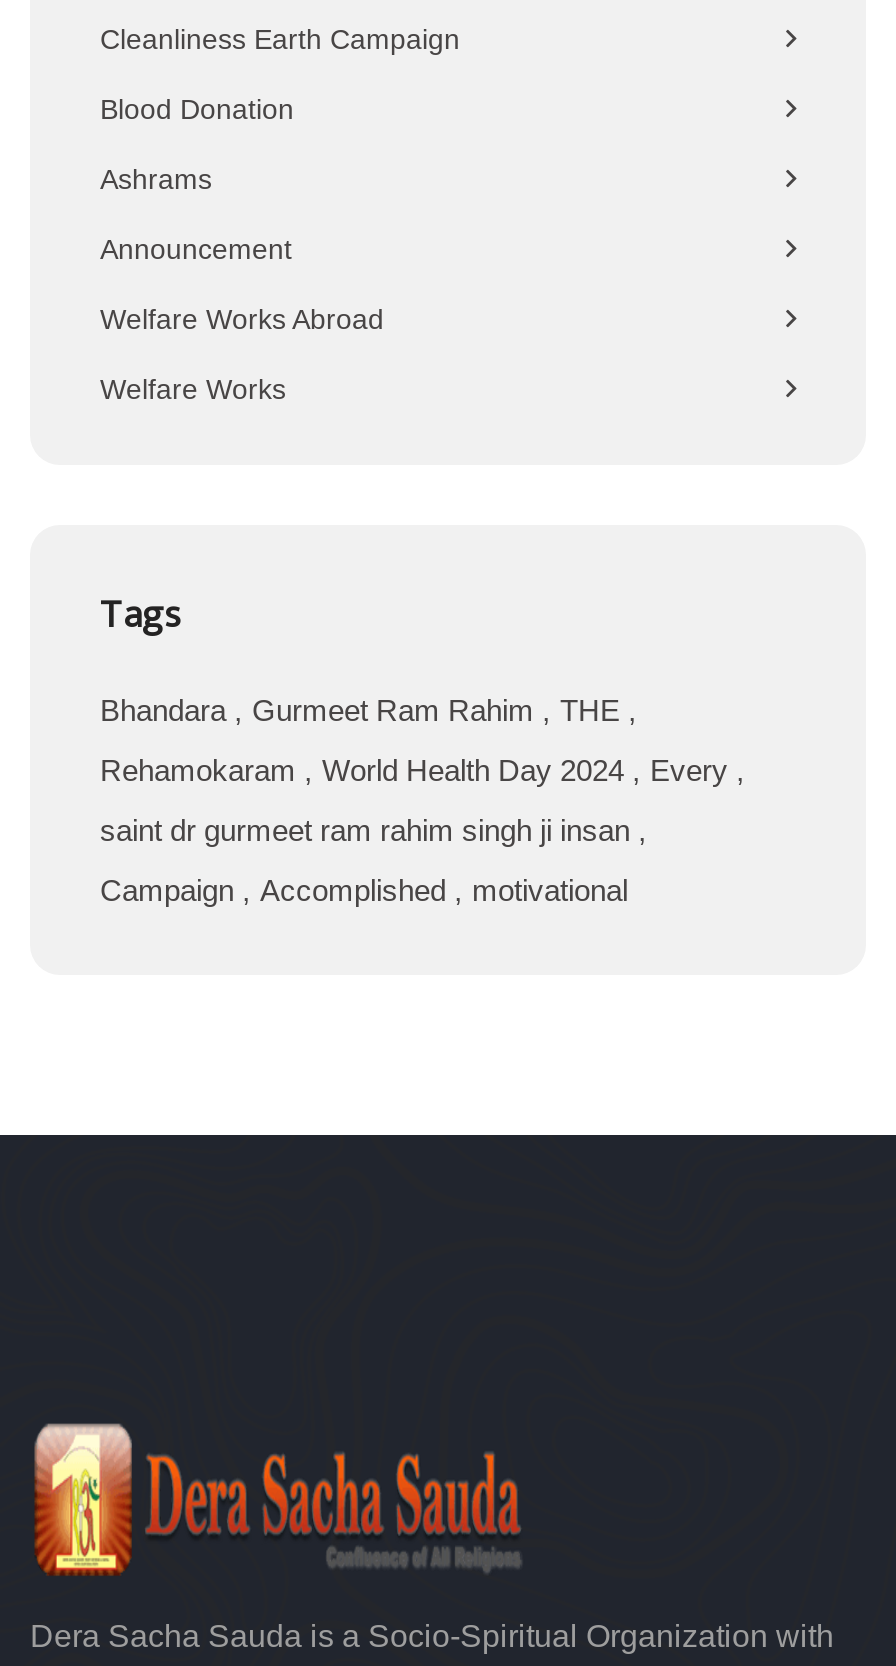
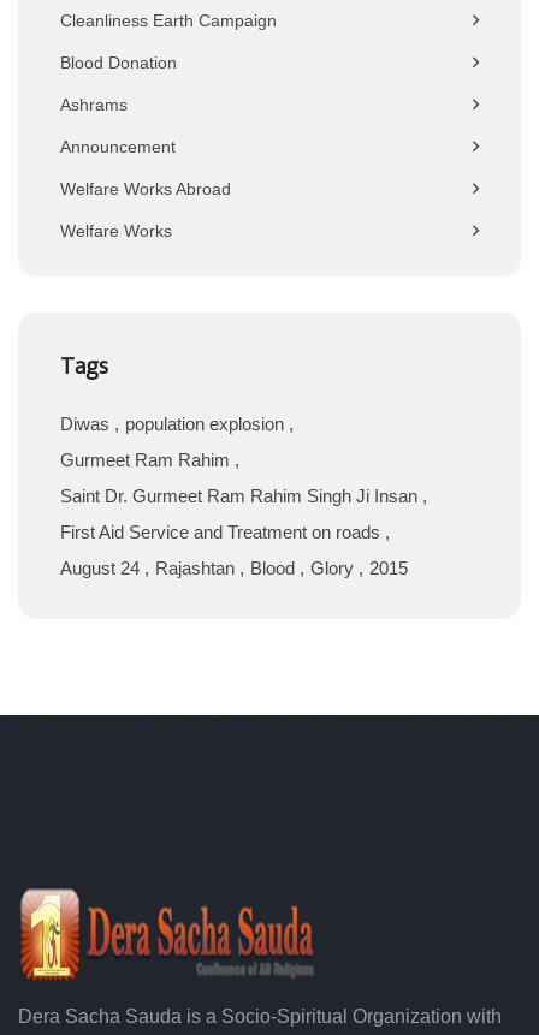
- Bhandara Gurmeet Ram Rahim THE
- Rehamokaram World Health Day 2024 Every
- saint dr gurmeet ram rahim singh ji insan
- Campaign Accomplished motivational
+ Diwas population explosion
+ Gurmeet Ram Rahim
+ Saint Dr. Gurmeet Ram Rahim Singh Ji Insan
+ First Aid Service and Treatment on roads
+ August 24 Rajashtan Blood Glory 2015
